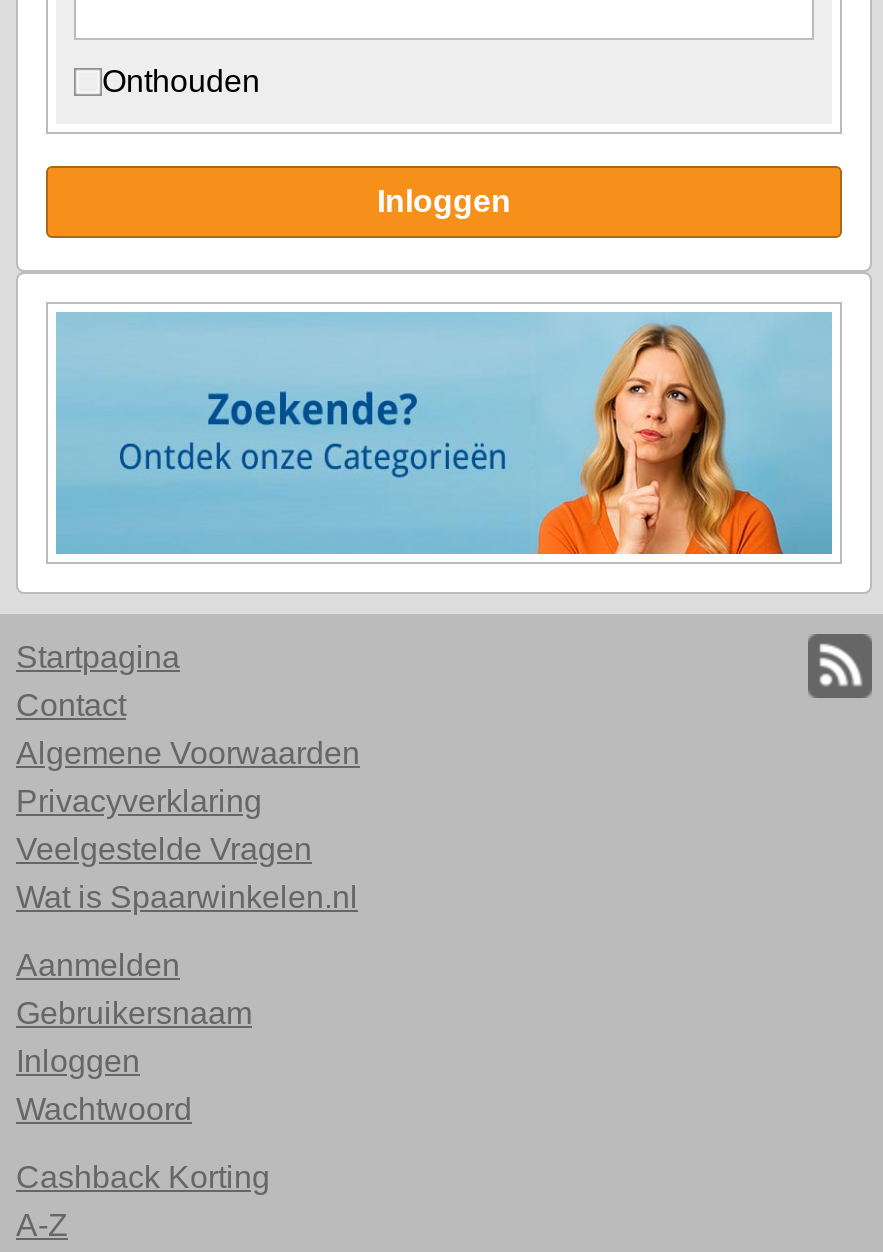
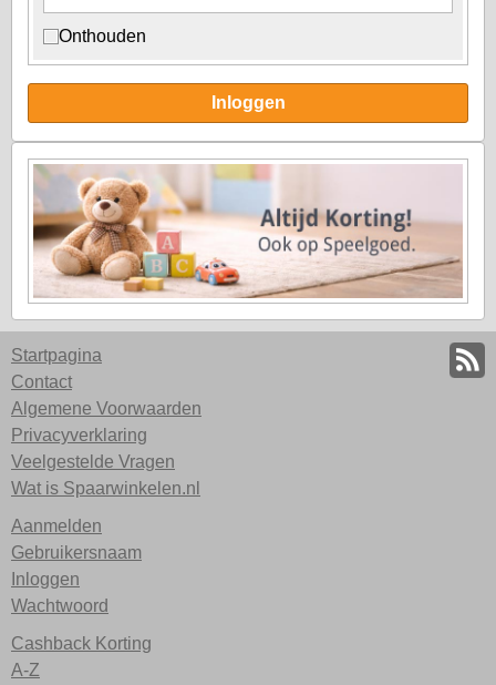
- [image]
+ [image]
